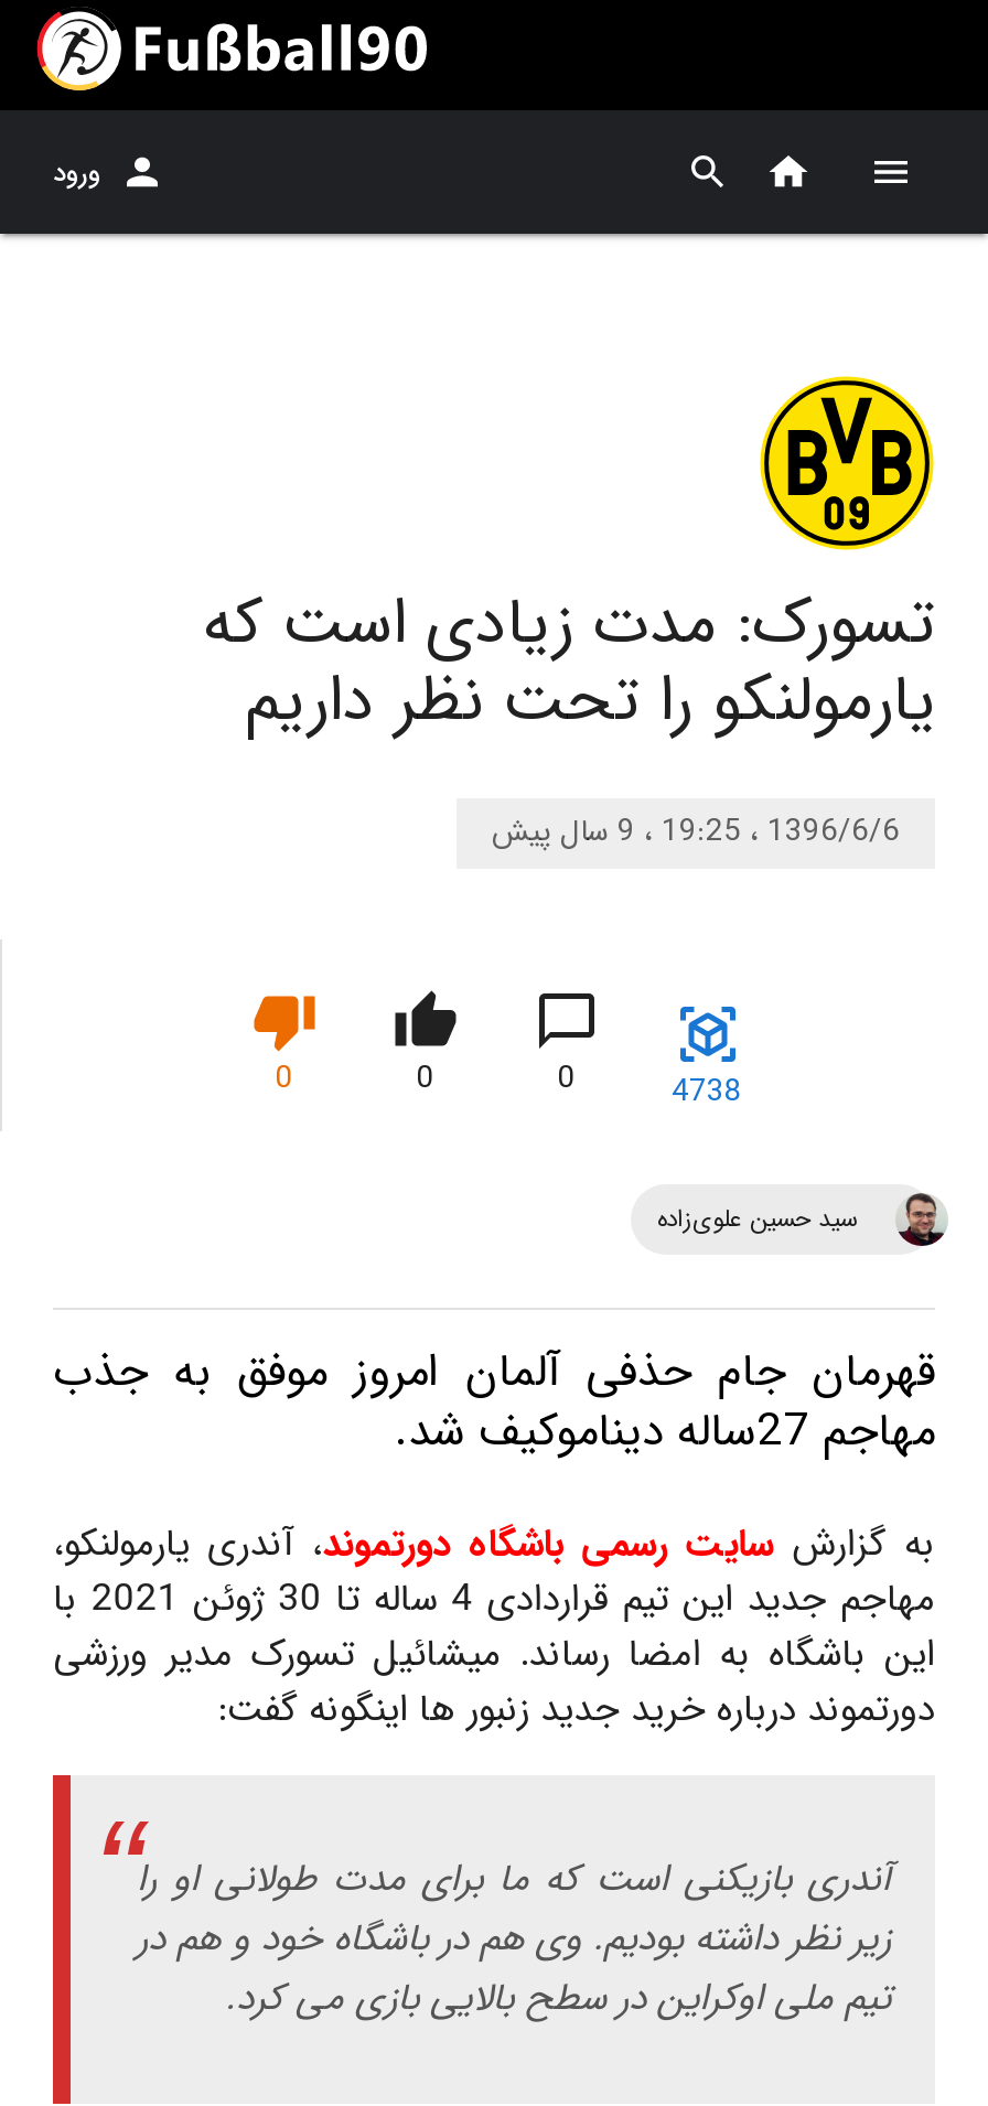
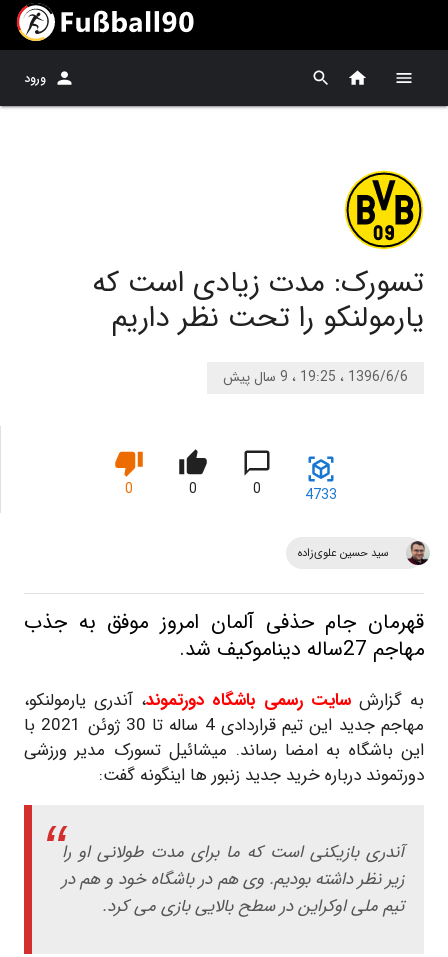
- 4738
+ 4733
